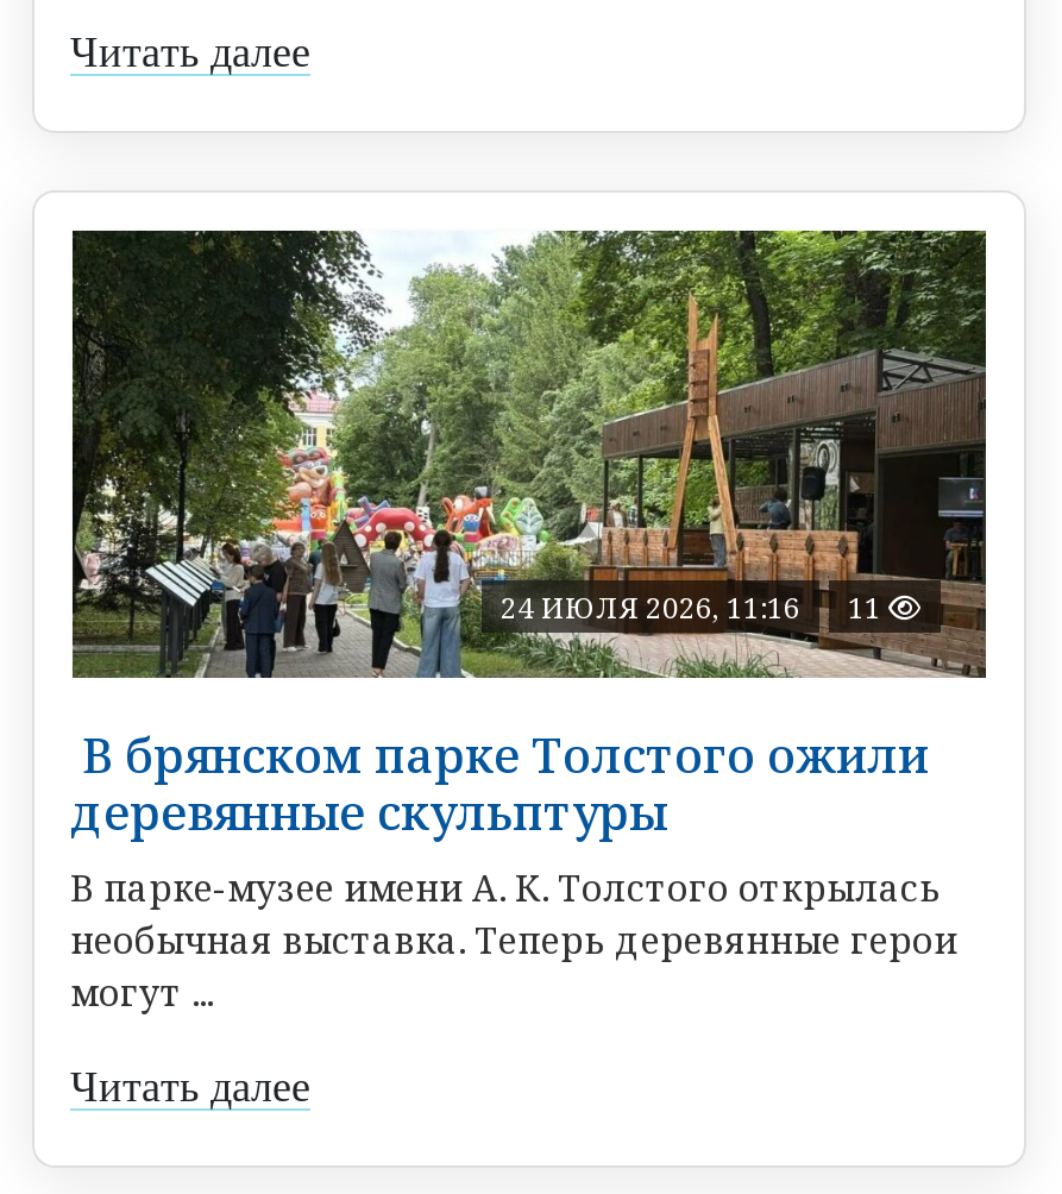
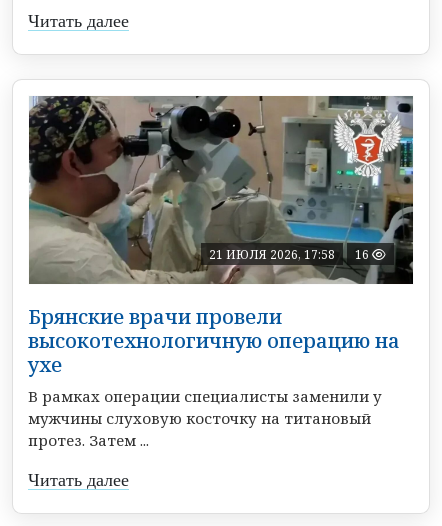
- [image]
- 24 ИЮЛЯ 2026, 11:16
- 11
+ [image]
+ 21 ИЮЛЯ 2026, 17:58
+ 16

- В брянском парке Толстого ожили
- деревянные скульптуры
- В парке-музее имени А. К. Толстого открылась
- необычная выставка. Теперь деревянные герои
- могут ...
+ Брянские врачи провели
+ высокотехнологичную операцию на
+ ухе
+ В рамках операции специалисты заменили у
+ мужчины слуховую косточку на титановый
+ протез. Затем ...
